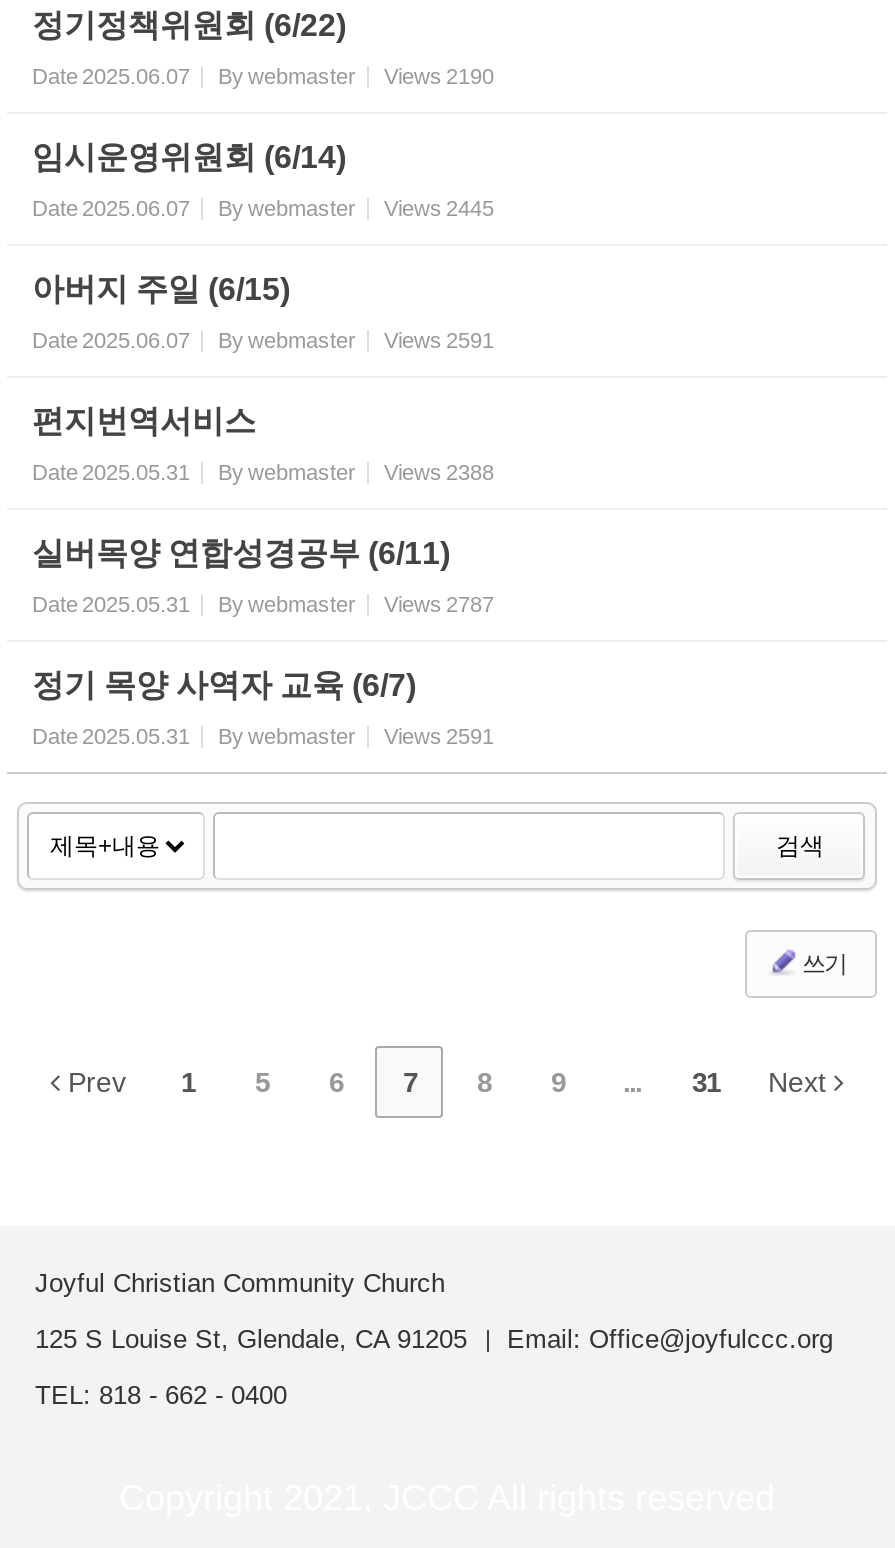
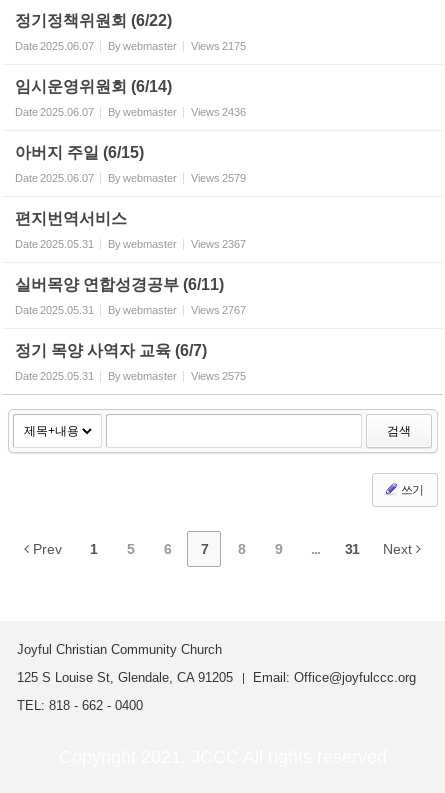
- Date 2025.06.07 By webmaster Views 2190
+ Date 2025.06.07 By webmaster Views 2175

- Date 2025.06.07 By webmaster Views 2445
+ Date 2025.06.07 By webmaster Views 2436

- Date 2025.06.07 By webmaster Views 2591
+ Date 2025.06.07 By webmaster Views 2579

- Date 2025.05.31 By webmaster Views 2388
+ Date 2025.05.31 By webmaster Views 2367

- Date 2025.05.31 By webmaster Views 2787
+ Date 2025.05.31 By webmaster Views 2767

- Date 2025.05.31 By webmaster Views 2591
+ Date 2025.05.31 By webmaster Views 2575
